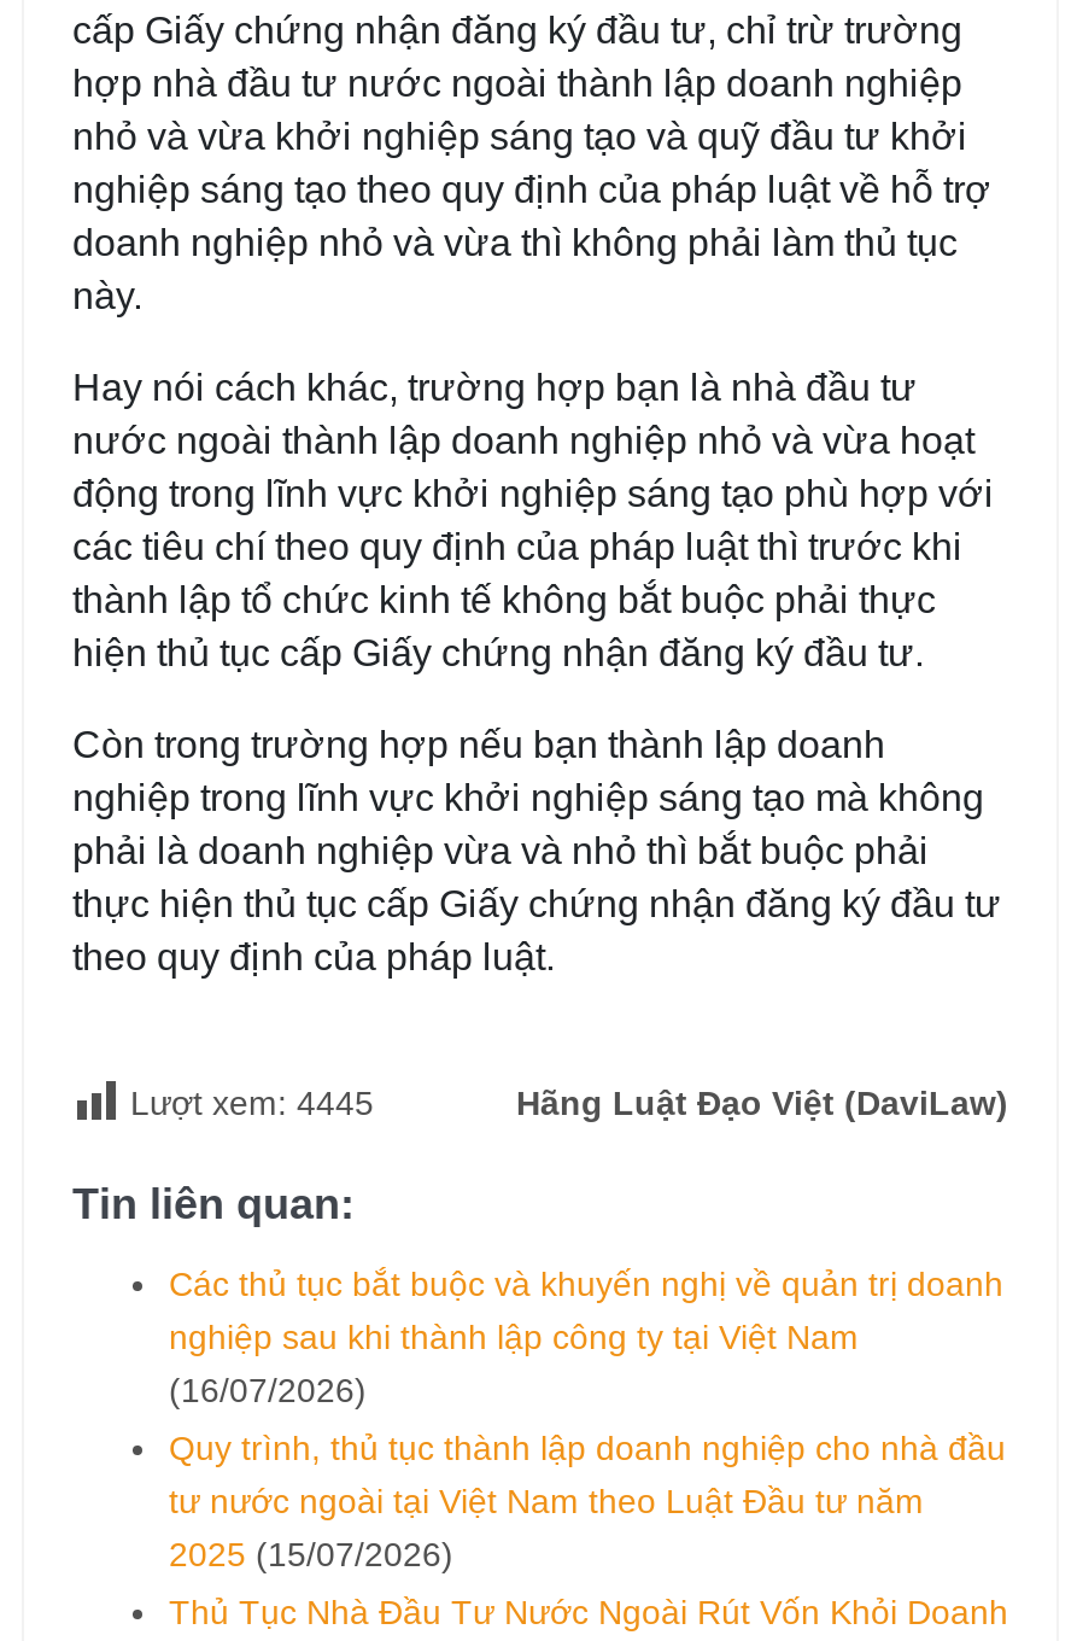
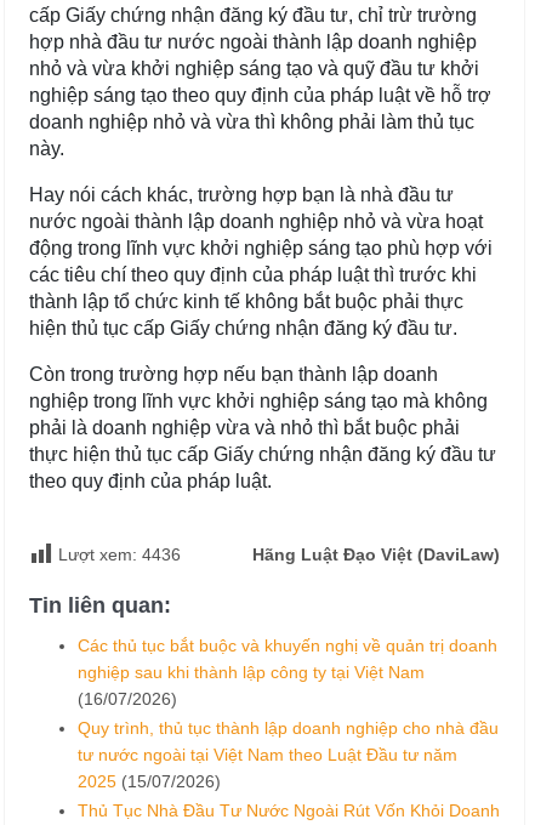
- Lượt xem: 4445
+ Lượt xem: 4436
